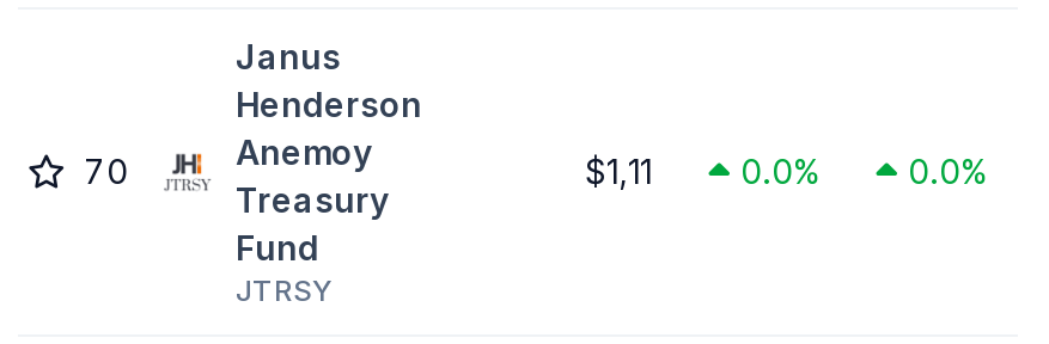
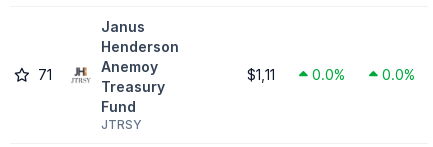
- 70
+ 71
